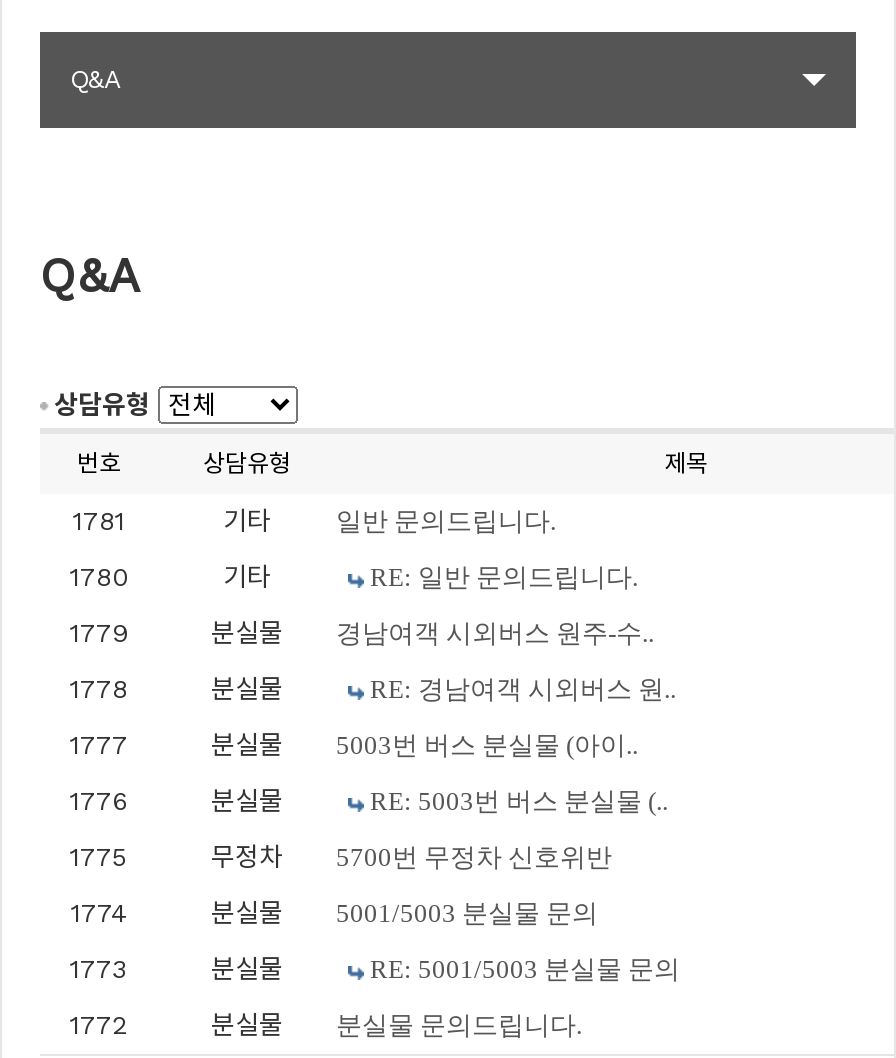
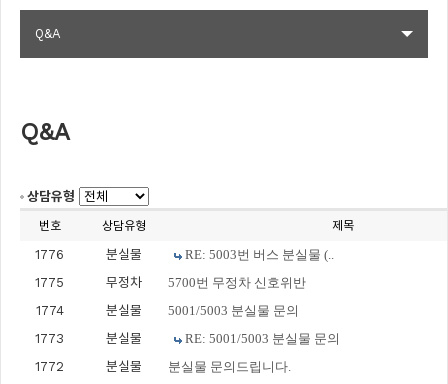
- 1781
- 기타
- 일반 문의드립니다.
- 1780
- 기타
- RE: 일반 문의드립니다.
- 1779
- 분실물
- 경남여객 시외버스 원주-수..
- 1778
- 분실물
- RE: 경남여객 시외버스 원..
- 1777
- 분실물
- 5003번 버스 분실물 (아이..
